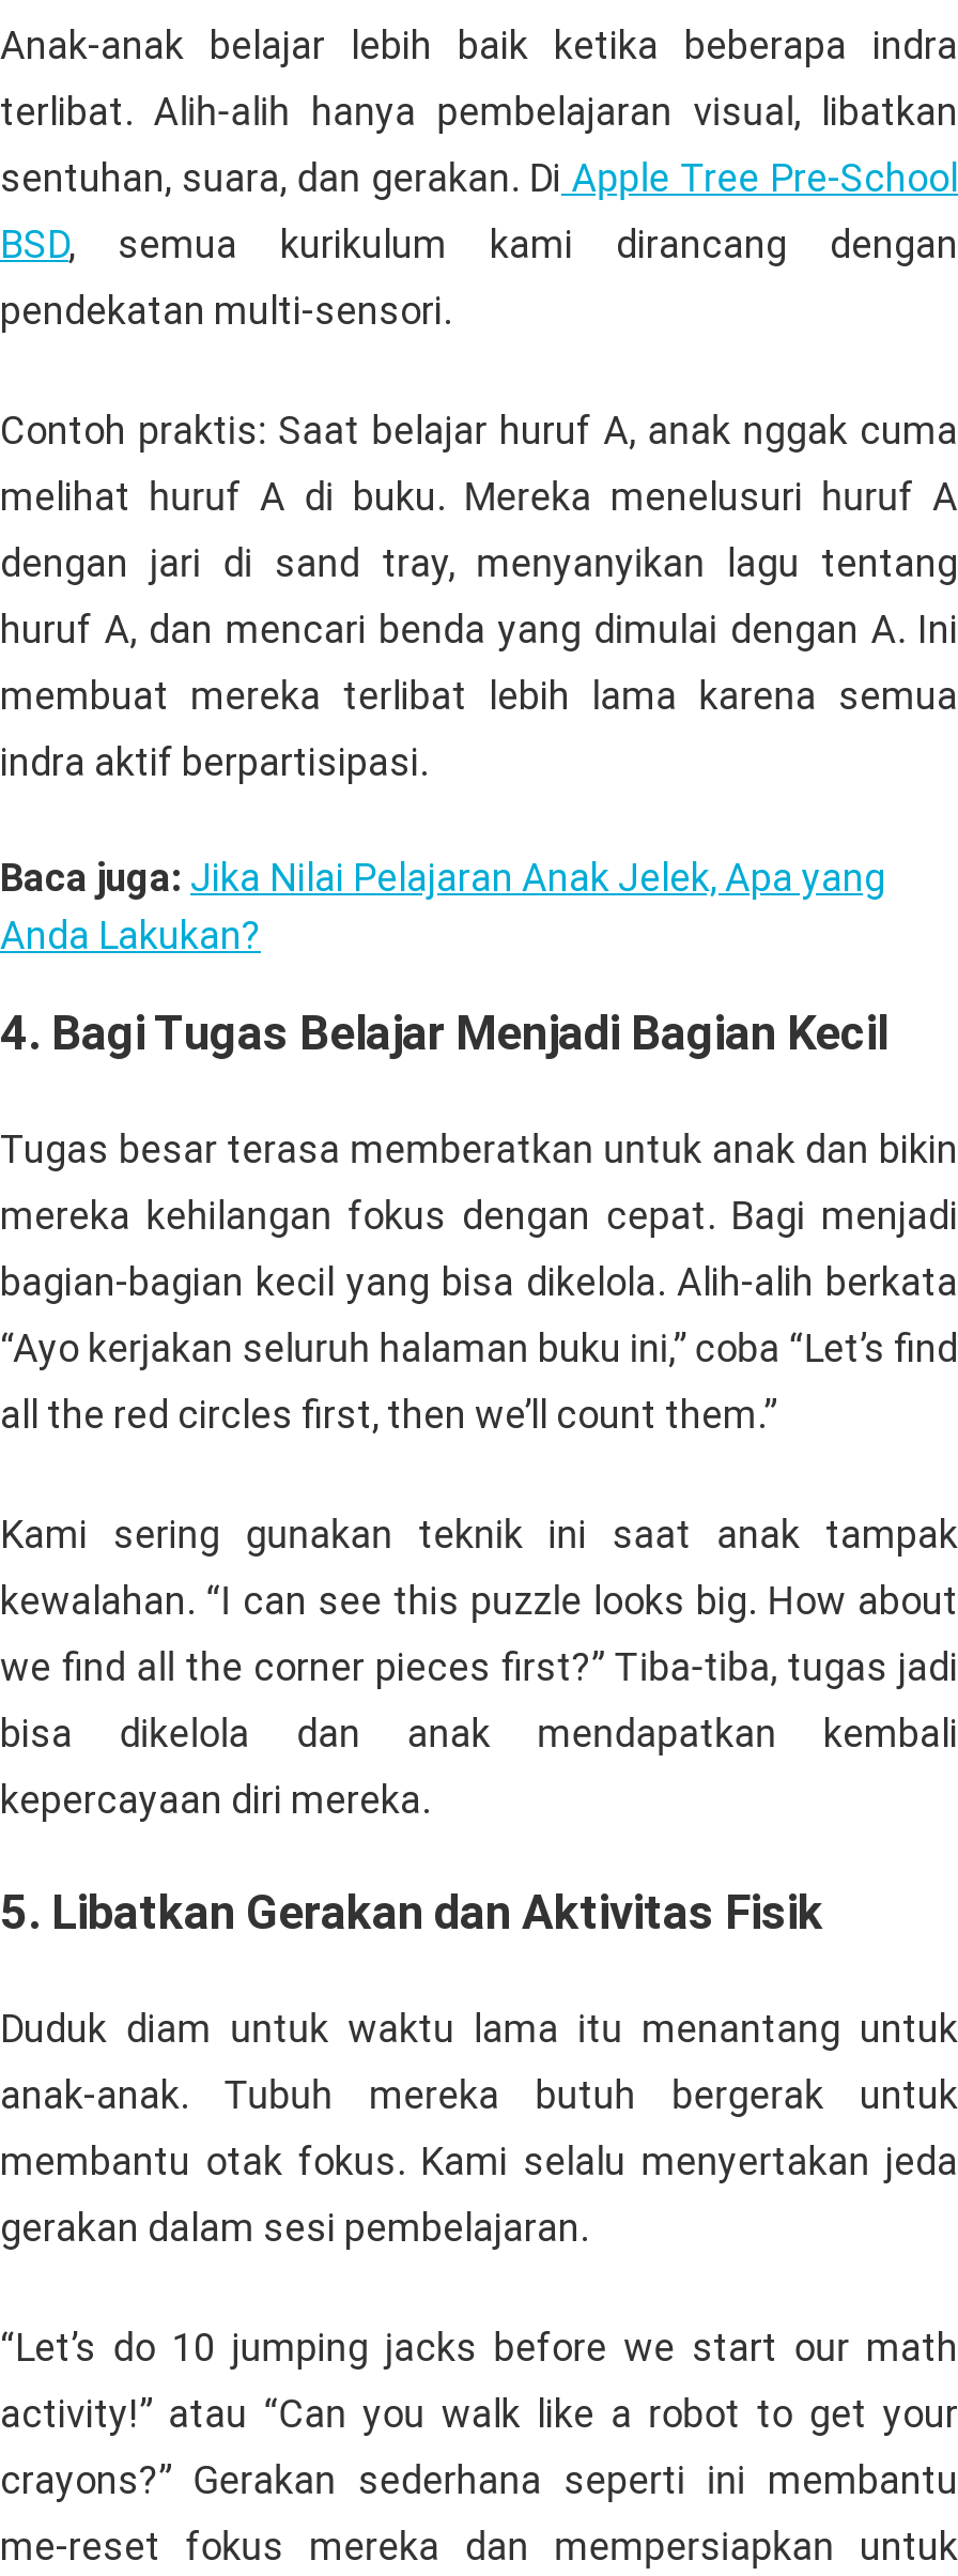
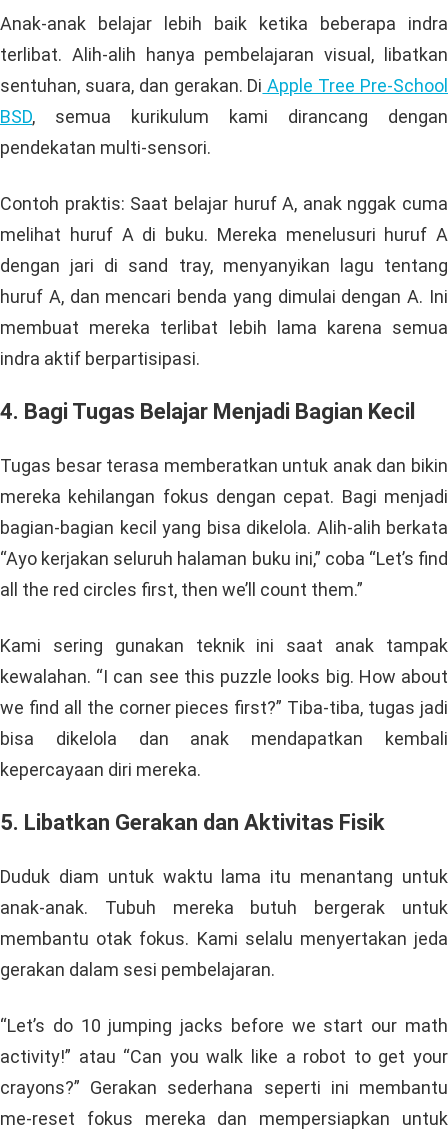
- Baca juga: Jika Nilai Pelajaran Anak Jelek, Apa yang
- Anda Lakukan?
